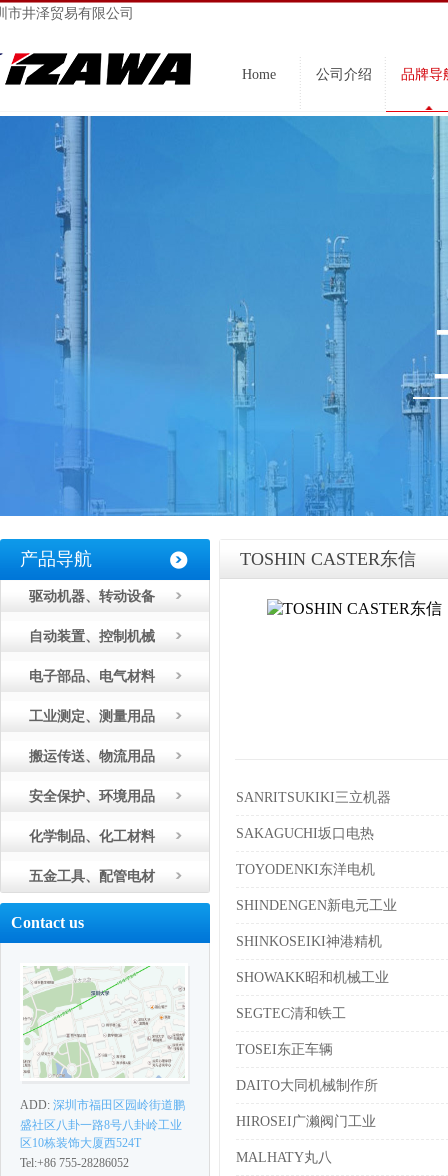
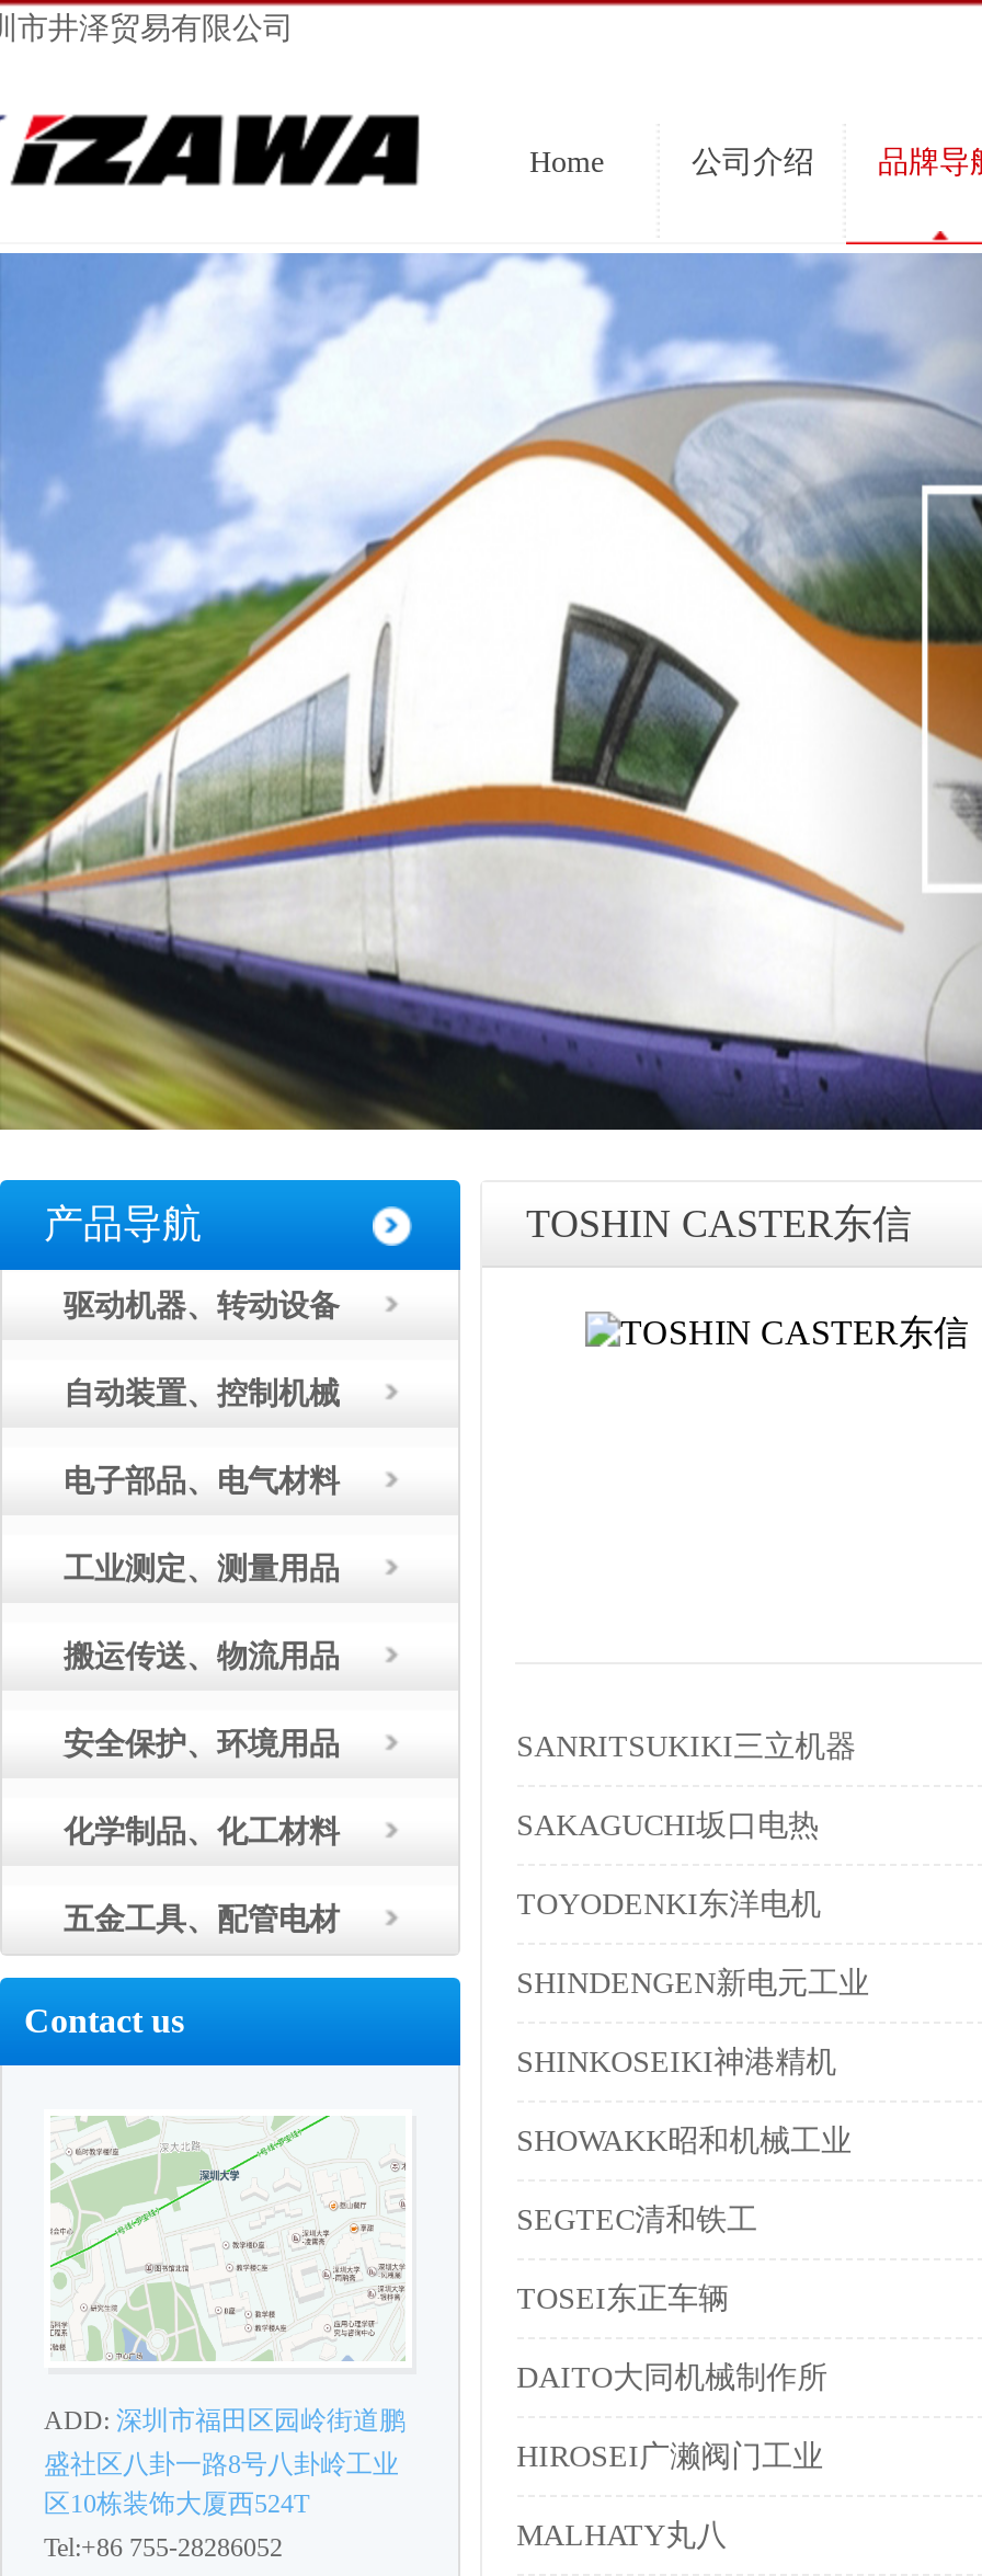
- [image]
+ [image]
